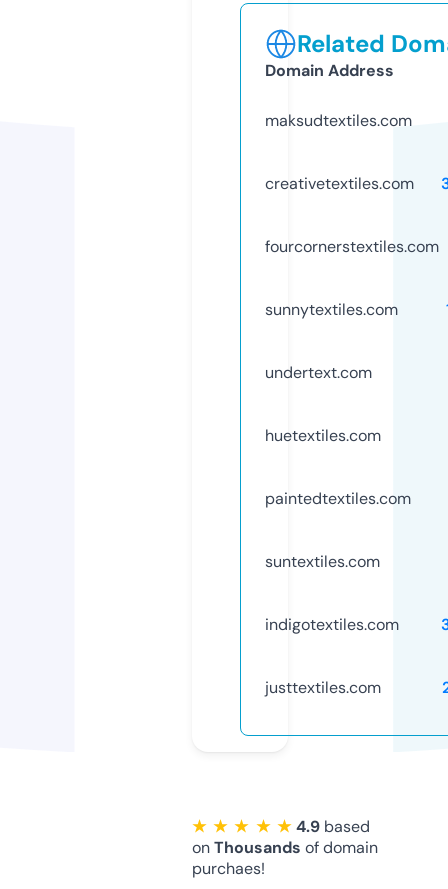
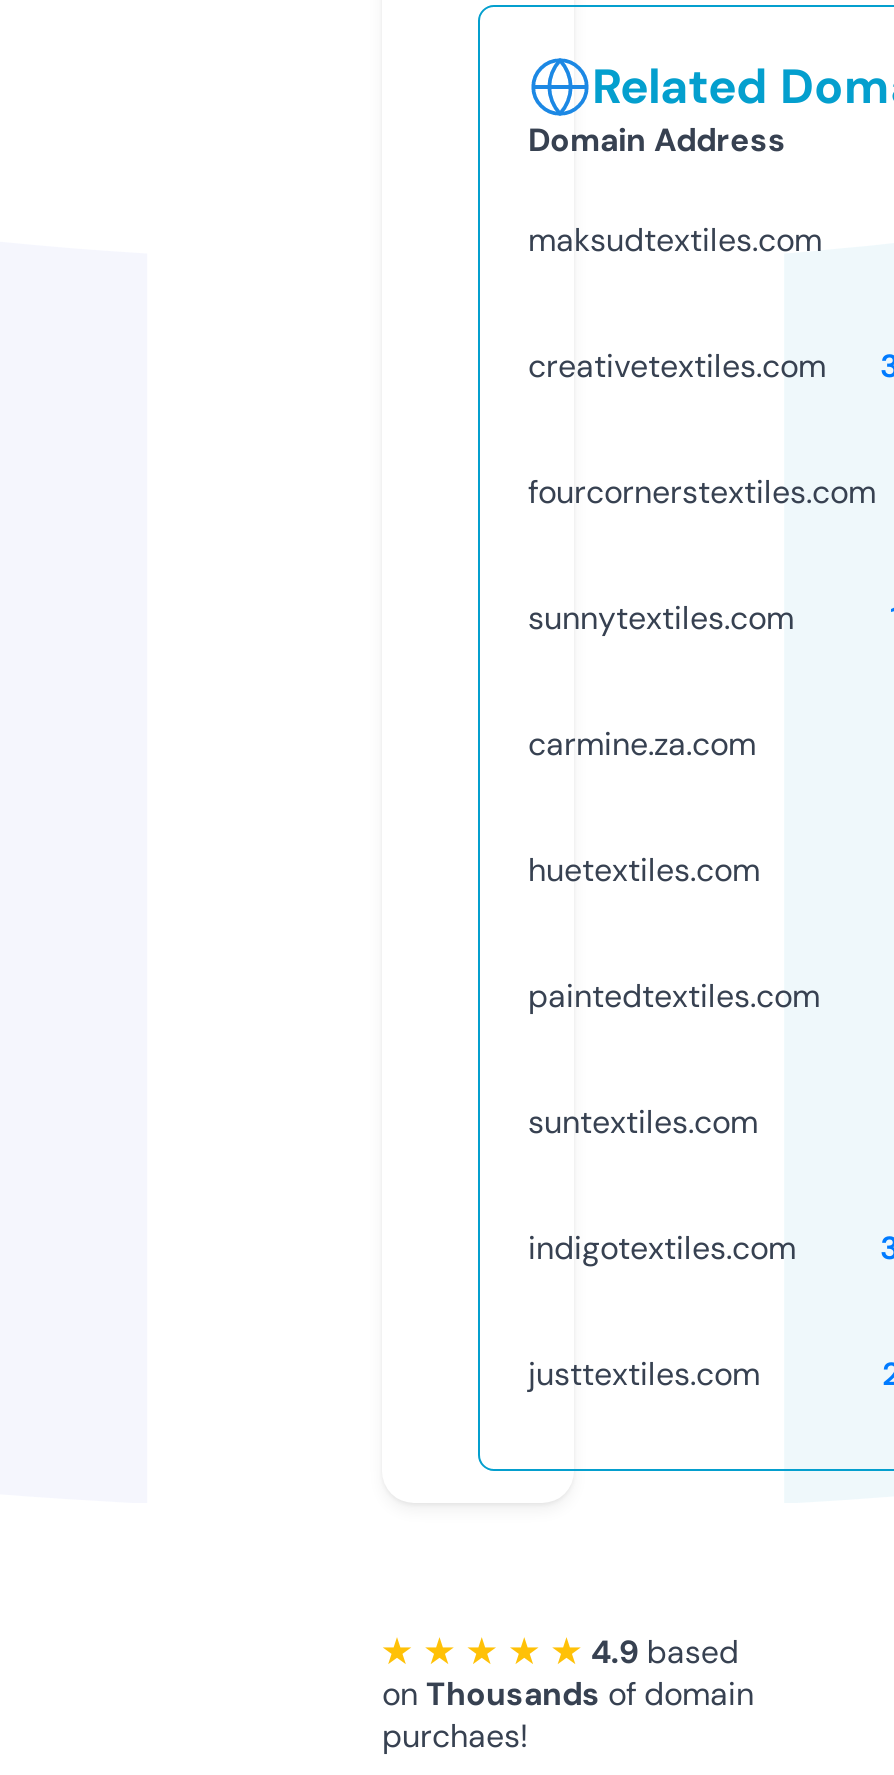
- undertext.com
+ carmine.za.com
